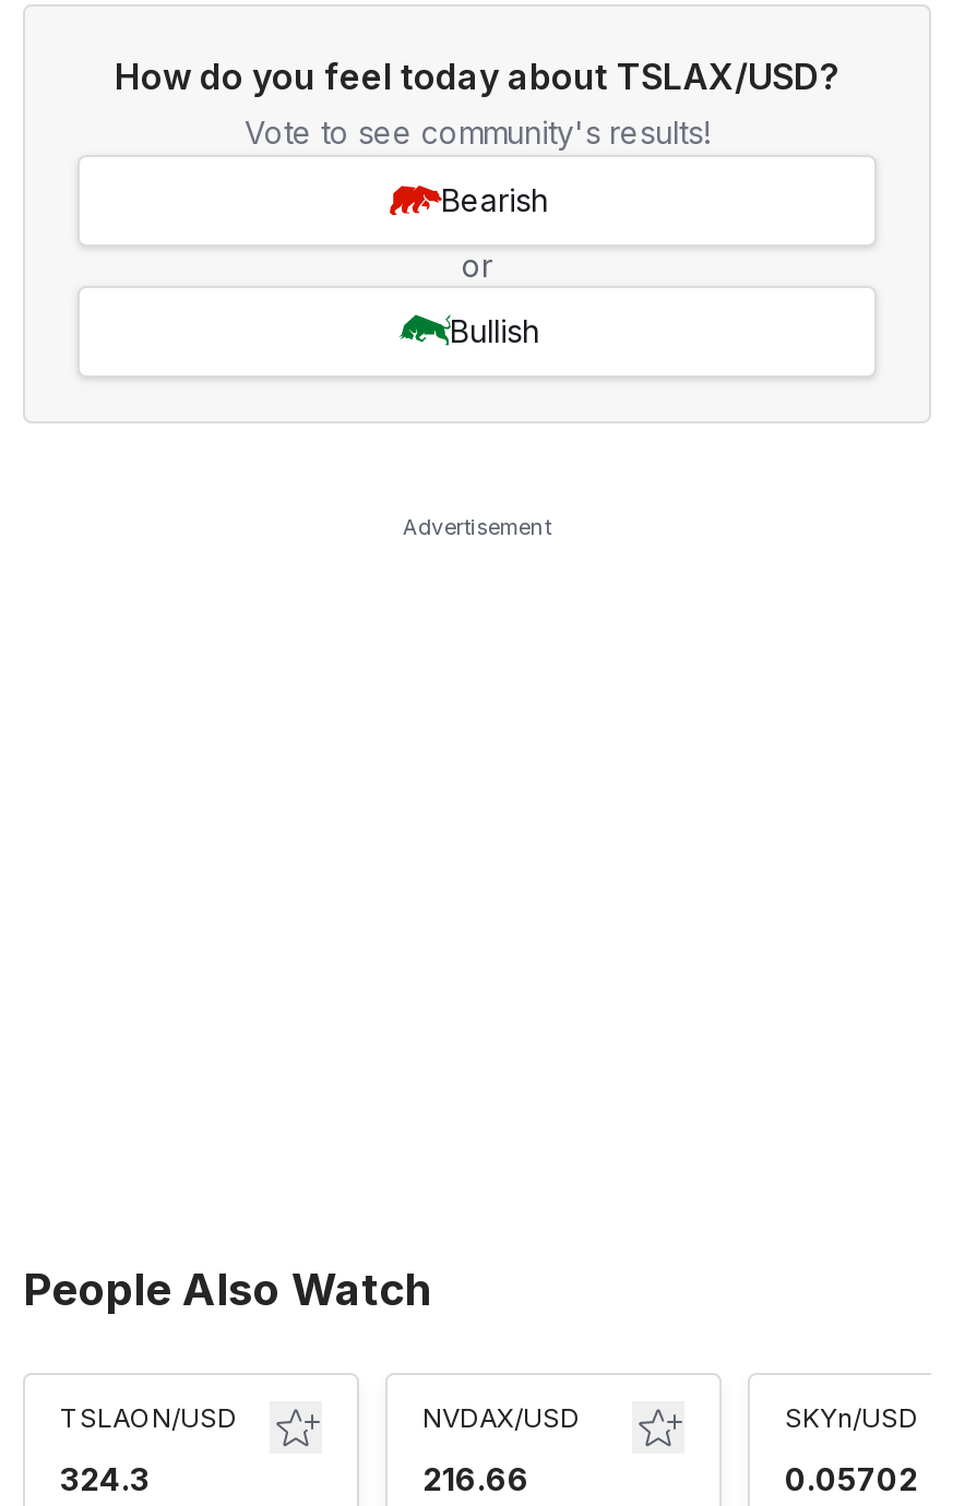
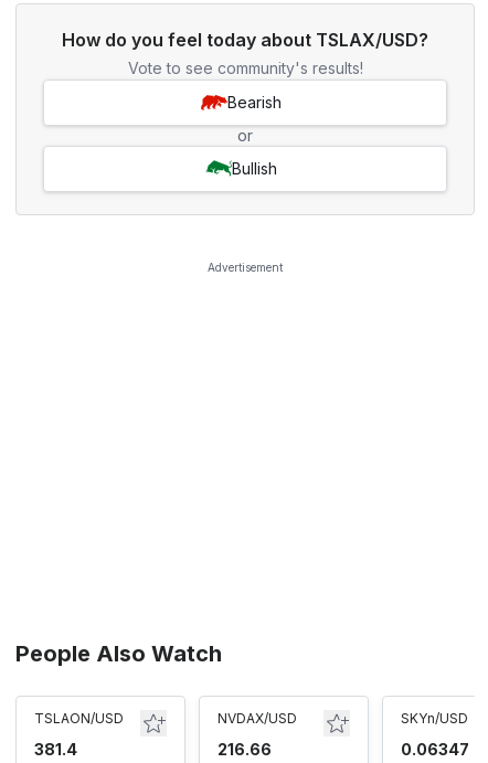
- 324.3
+ 381.4

- 0.05702
+ 0.06347
